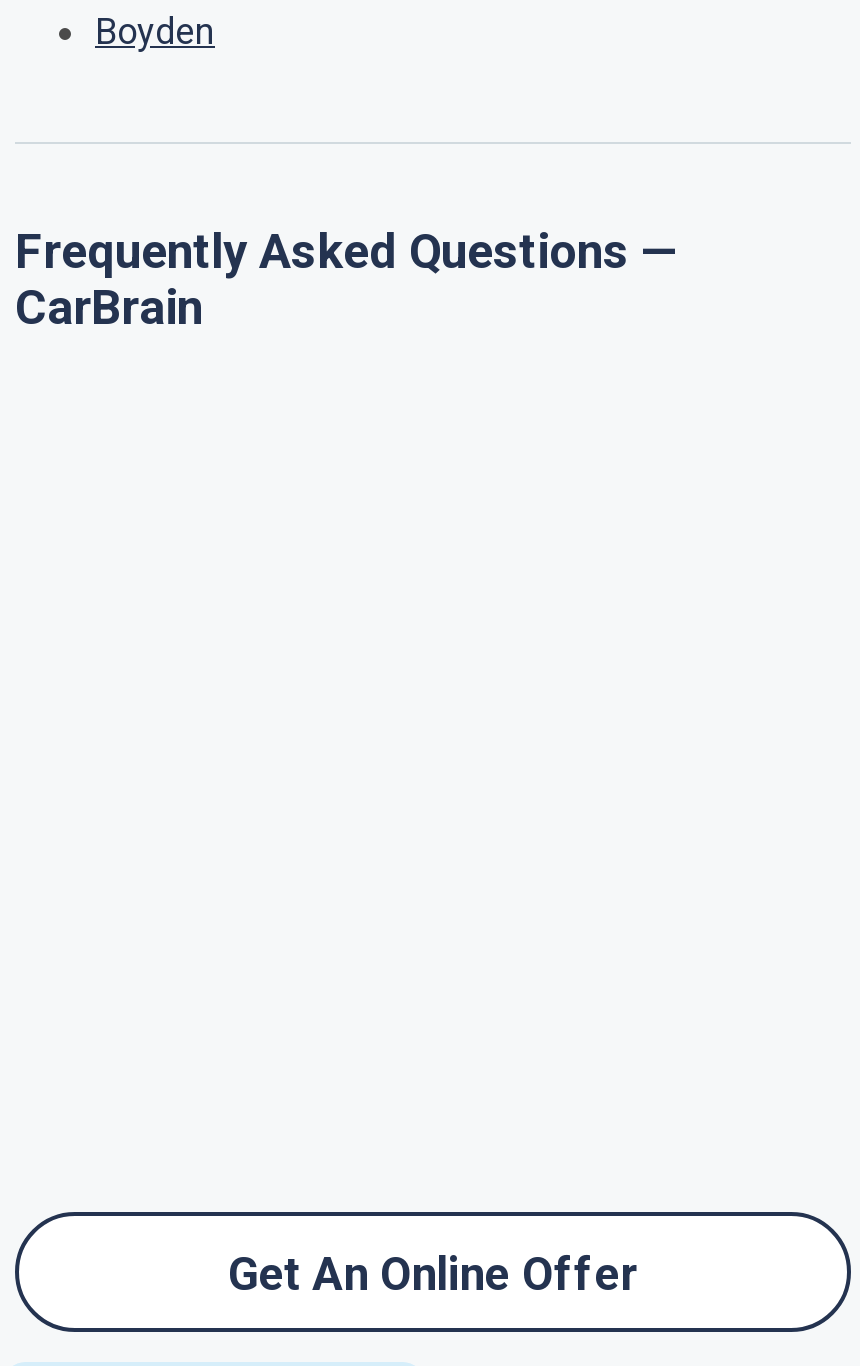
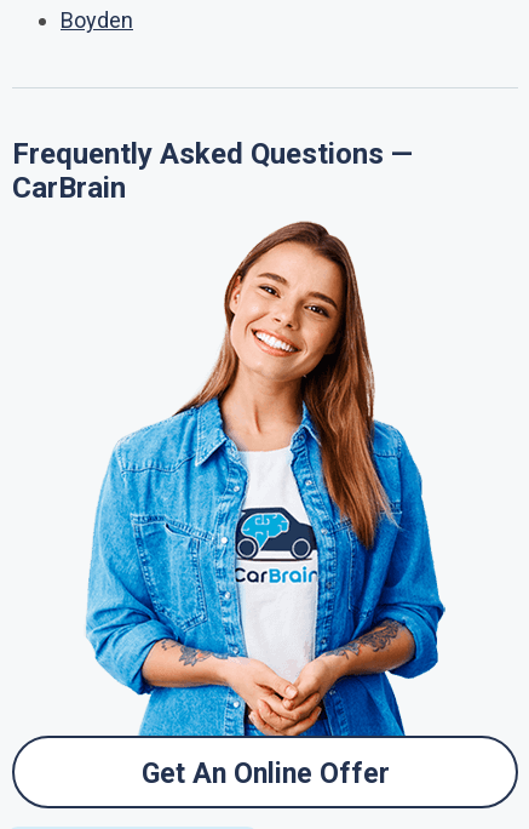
+ [image]
